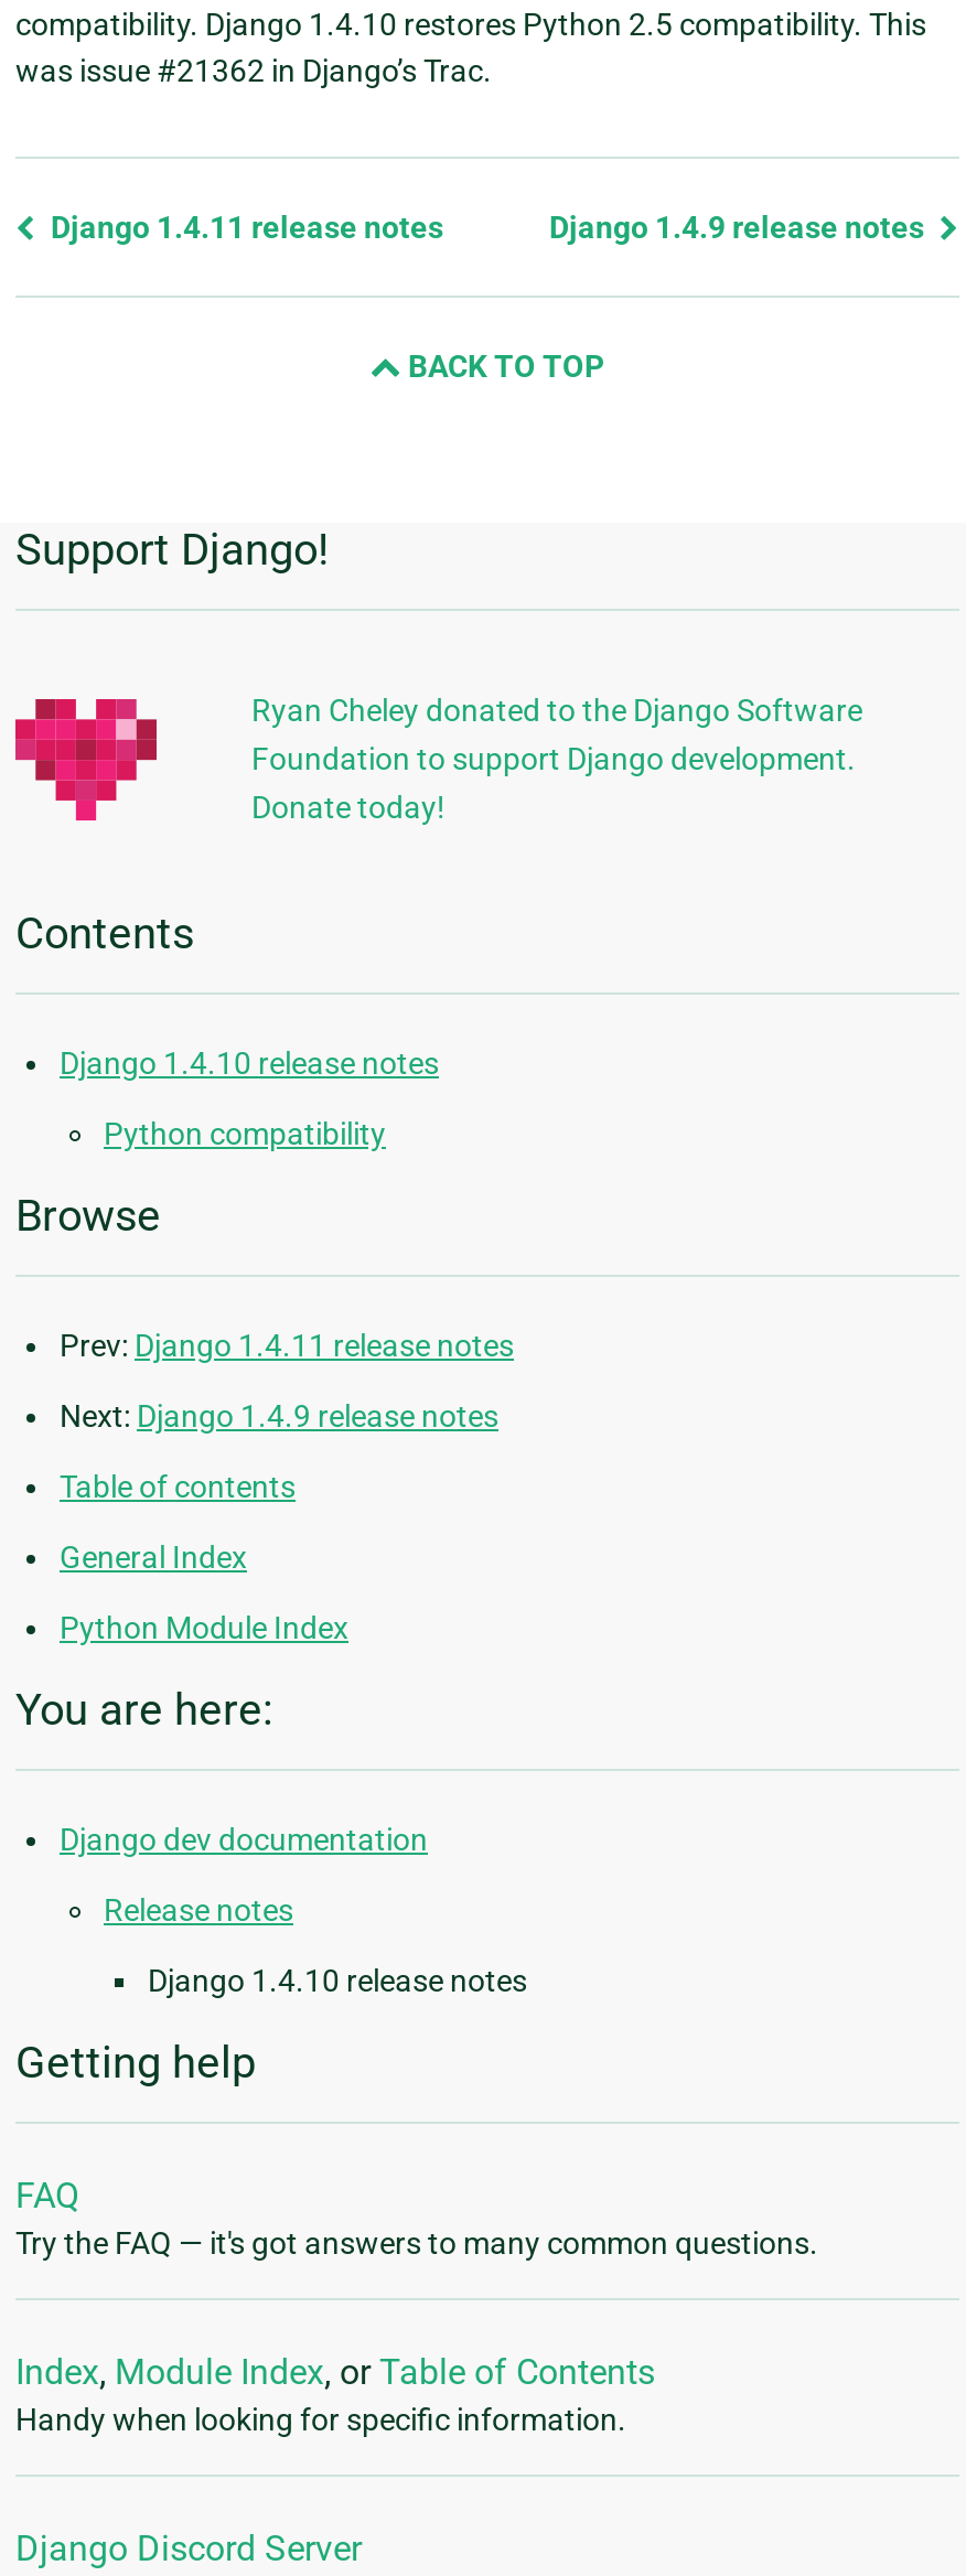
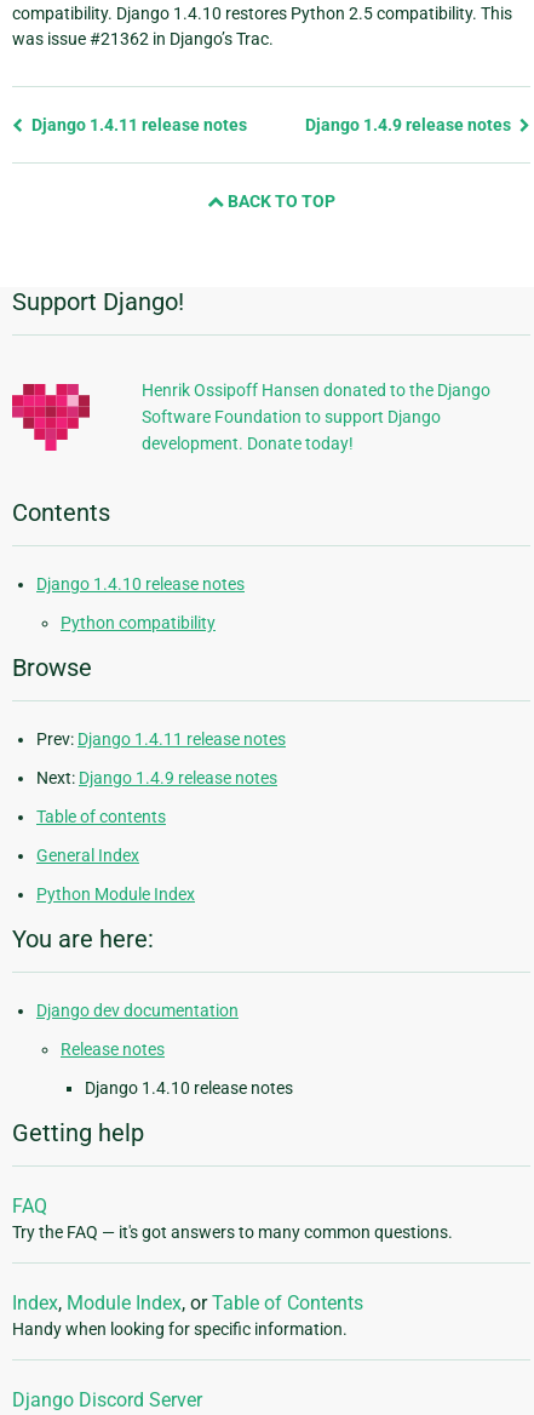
- Ryan Cheley donated to the Django Software
- Foundation to support Django development.
- Donate today!
+ Henrik Ossipoff Hansen donated to the Django
+ Software Foundation to support Django
+ development. Donate today!
